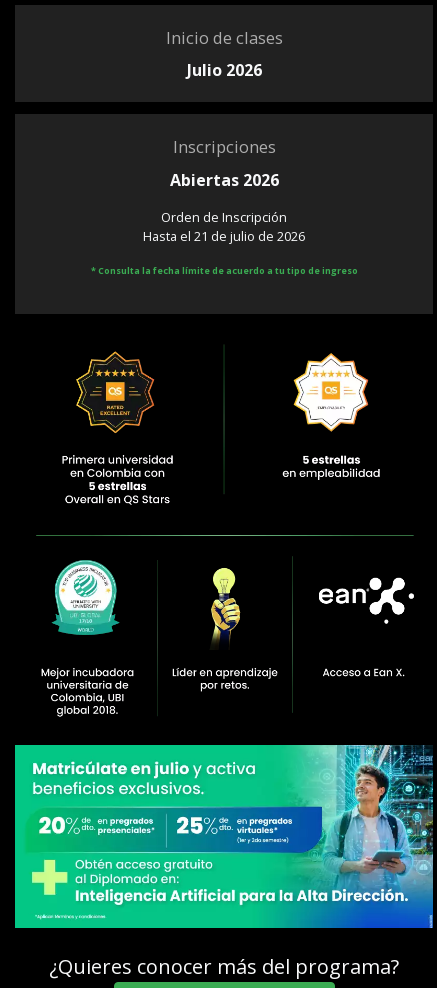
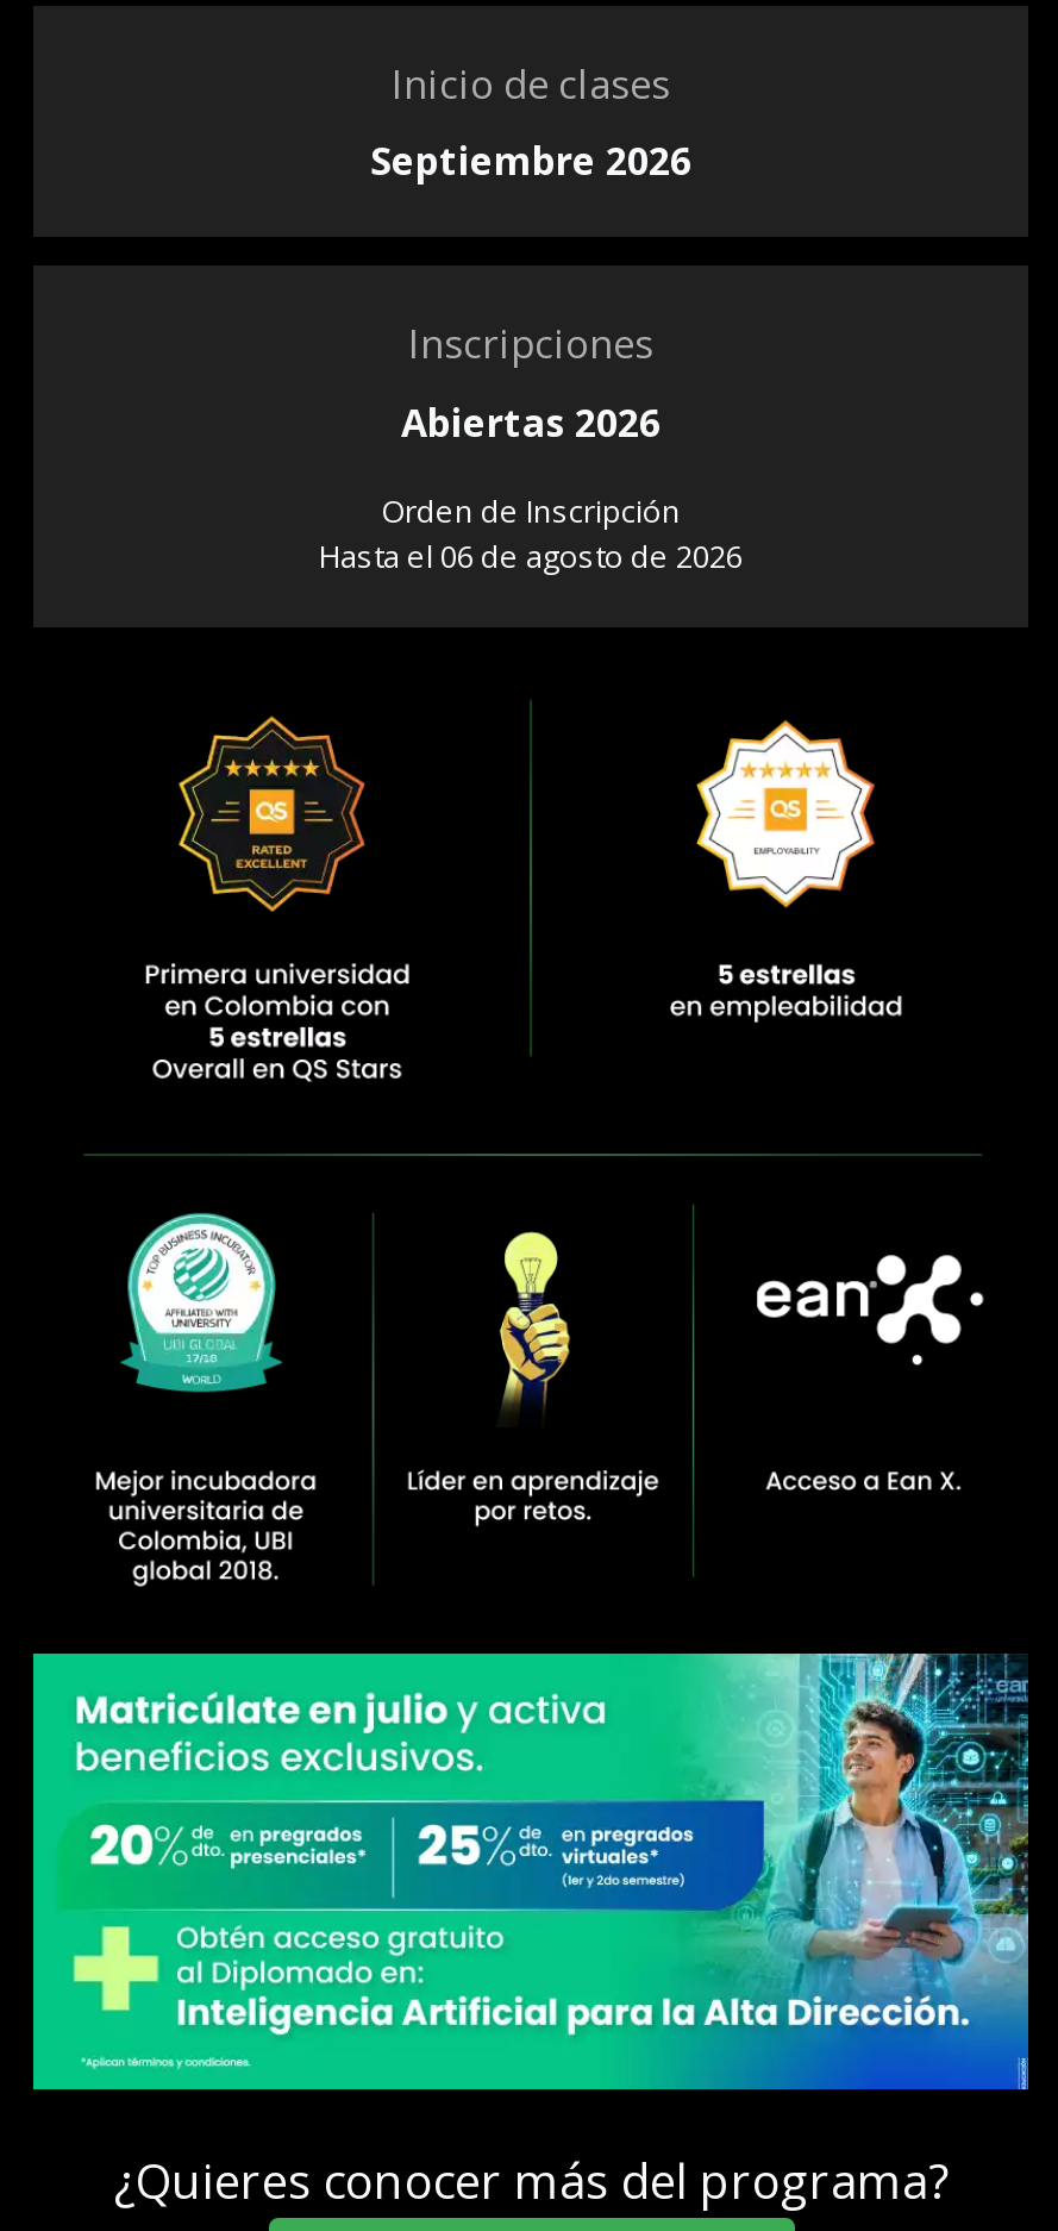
- Julio 2026
+ Septiembre 2026

- Hasta el 21 de julio de 2026
- * Consulta la fecha límite de acuerdo a tu tipo de ingreso
+ Hasta el 06 de agosto de 2026
